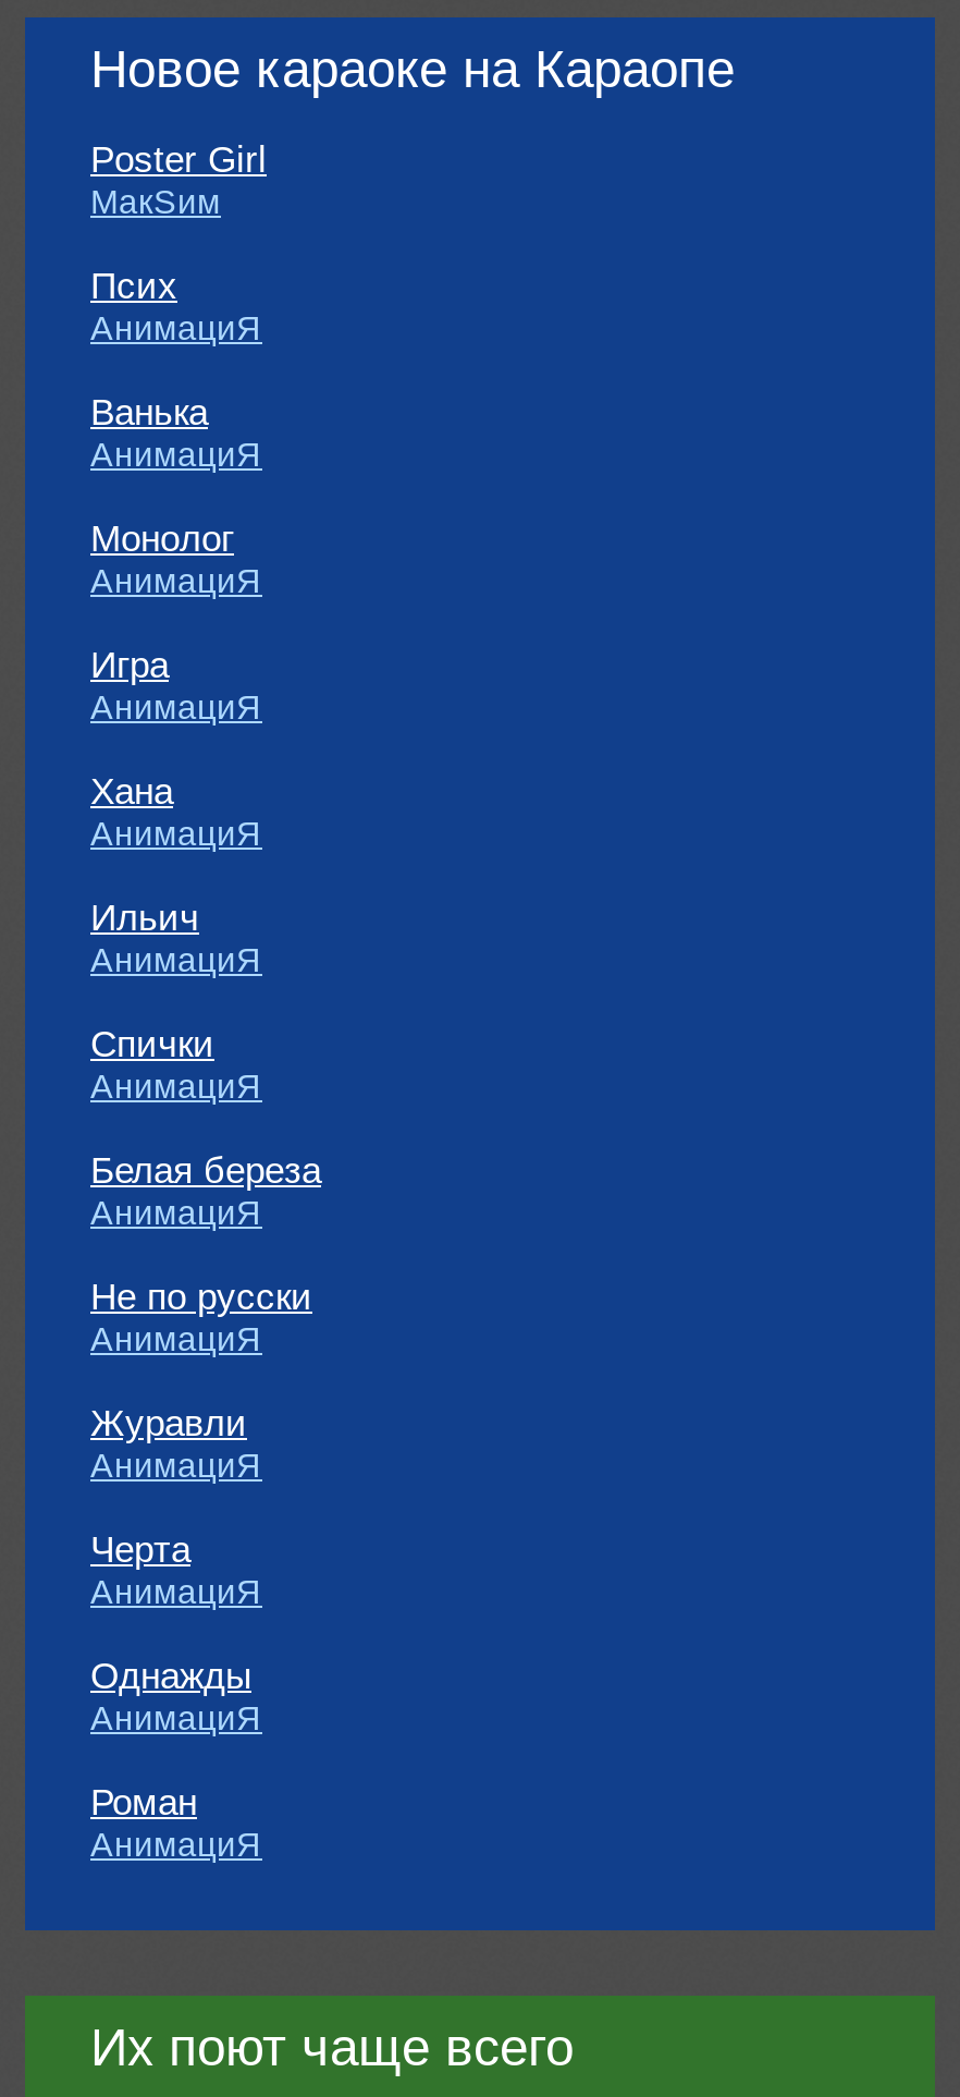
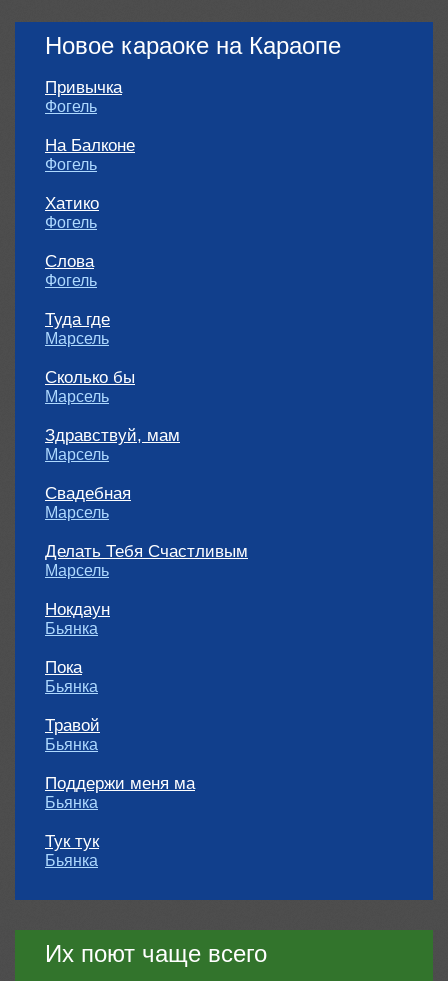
- Poster Girl
- МакSим
+ Привычка
+ Фогель

- Псих
- АнимациЯ
+ На Балконе
+ Фогель

- Ванька
- АнимациЯ
+ Хатико
+ Фогель

- Монолог
- АнимациЯ
+ Слова
+ Фогель

- Игра
- АнимациЯ
+ Туда где
+ Марсель

- Хана
- АнимациЯ
+ Сколько бы
+ Марсель

- Ильич
- АнимациЯ
+ Здравствуй, мам
+ Марсель

- Спички
- АнимациЯ
+ Свадебная
+ Марсель

- Белая береза
- АнимациЯ
+ Делать Тебя Счастливым
+ Марсель

- Не по русски
- АнимациЯ
+ Нокдаун
+ Бьянка

- Журавли
- АнимациЯ
+ Пока
+ Бьянка

- Черта
- АнимациЯ
+ Травой
+ Бьянка

- Однажды
- АнимациЯ
+ Поддержи меня ма
+ Бьянка

- Роман
- АнимациЯ
+ Тук тук
+ Бьянка
